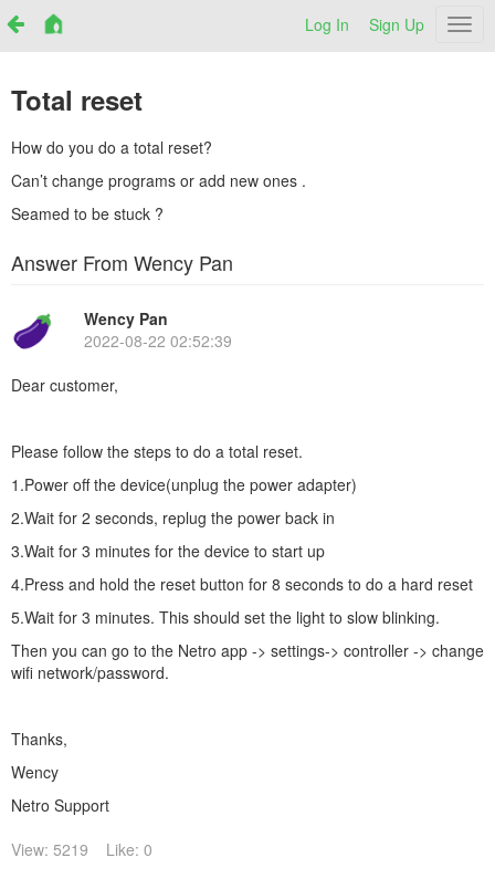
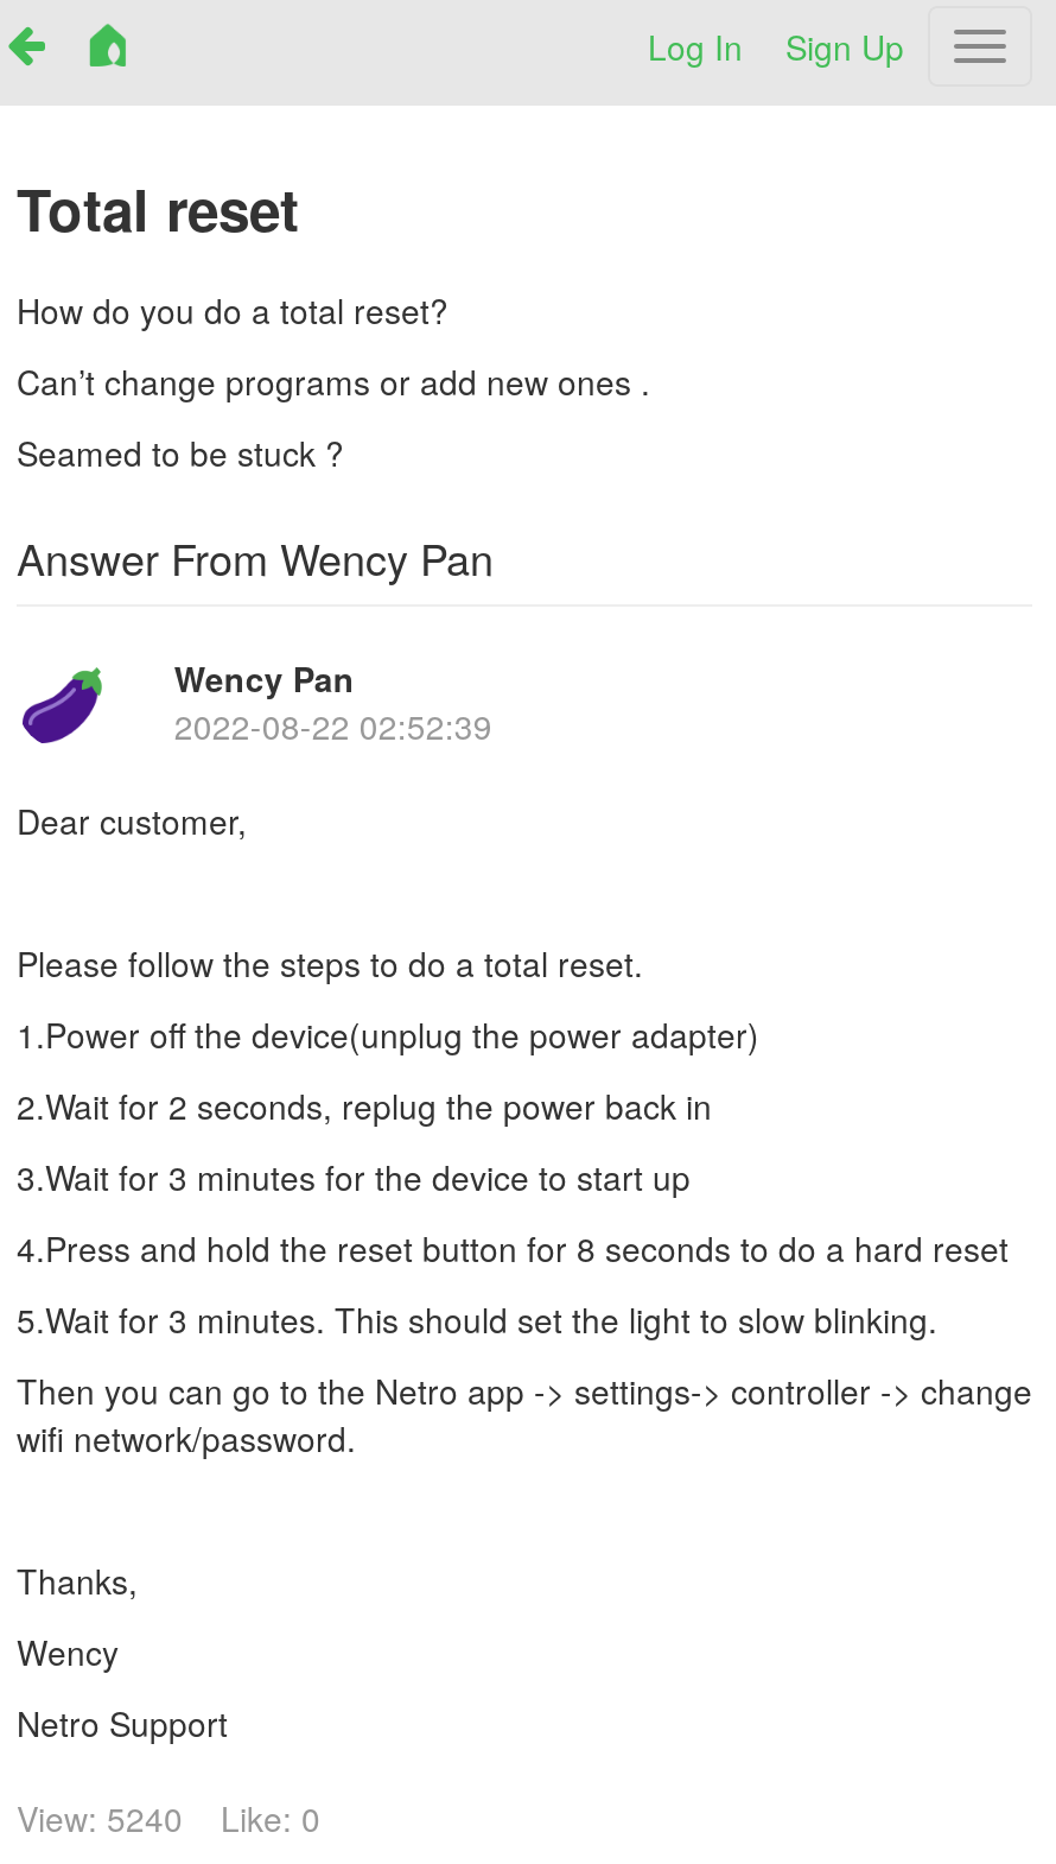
- View: 5219 Like: 0
+ View: 5240 Like: 0
